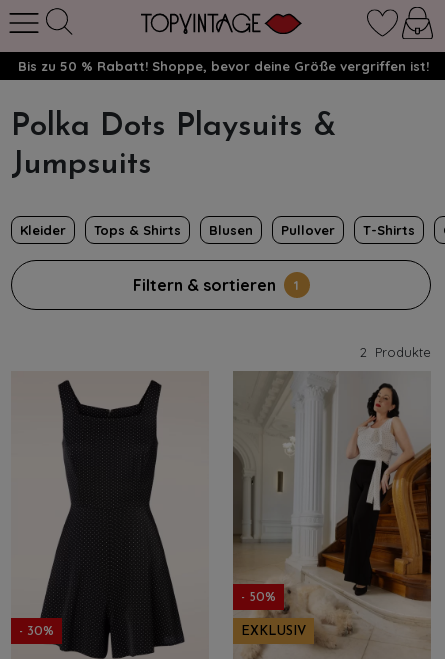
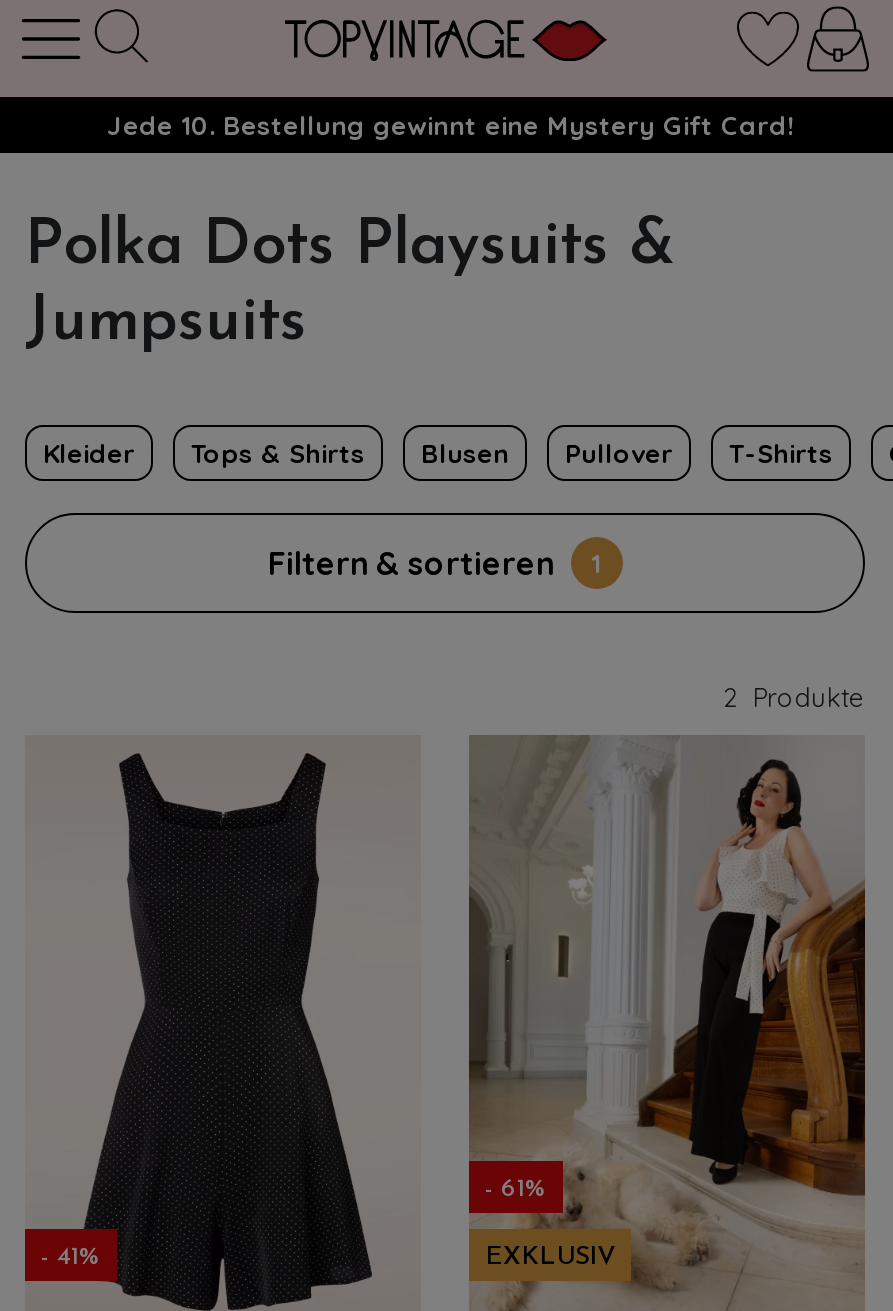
- Bis zu 50 % Rabatt! Shoppe, bevor deine Größe vergriffen ist!
+ Jede 10. Bestellung gewinnt eine Mystery Gift Card!

- - 50%
+ - 61%

- - 30%
+ - 41%
